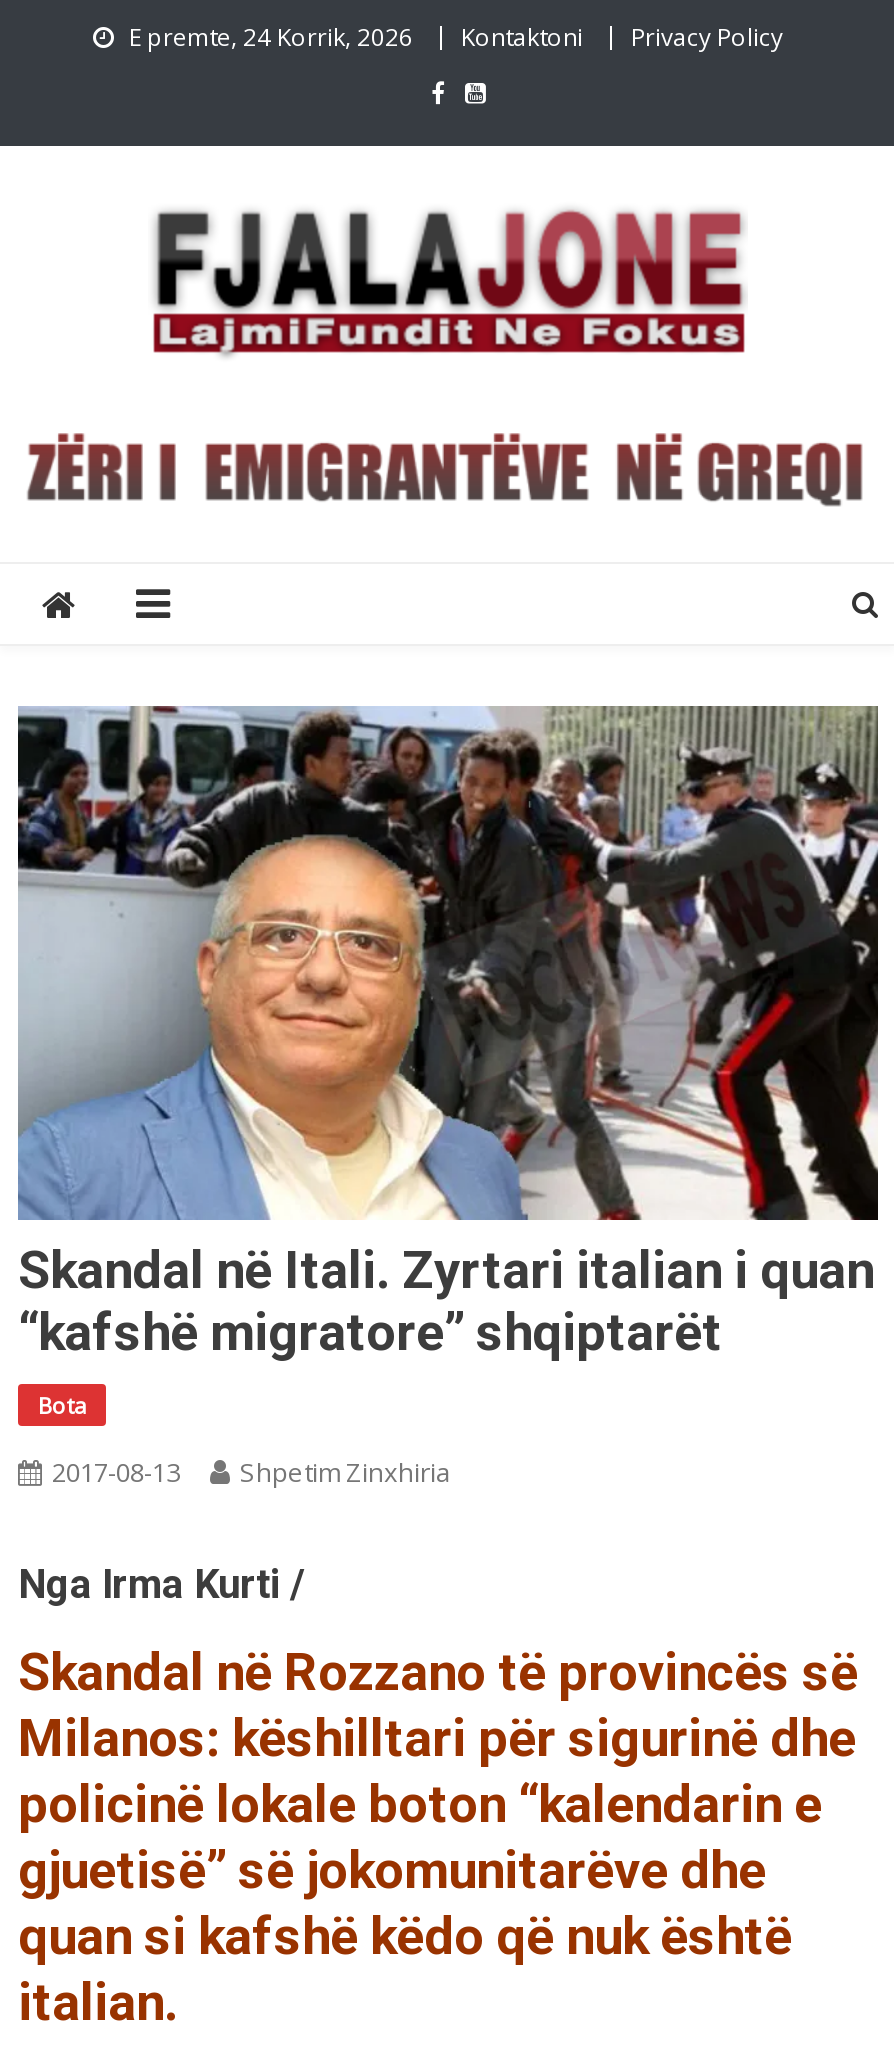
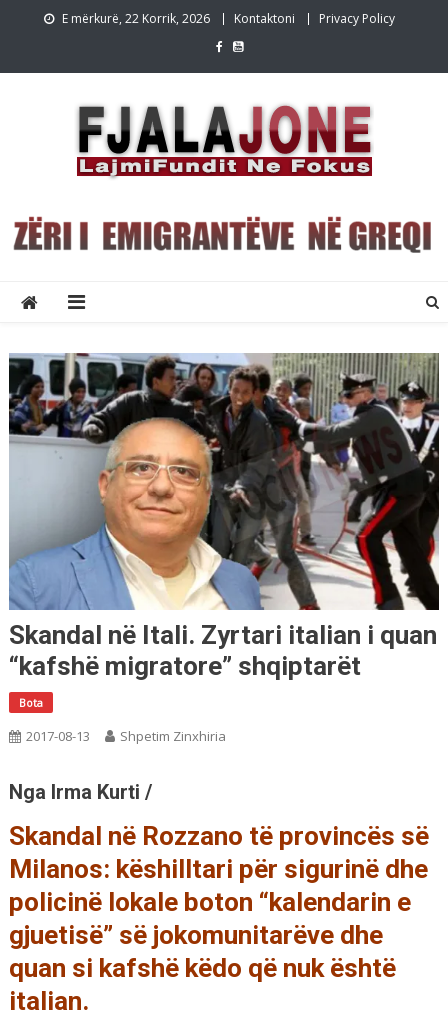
- E premte, 24 Korrik, 2026
+ E mërkurë, 22 Korrik, 2026
